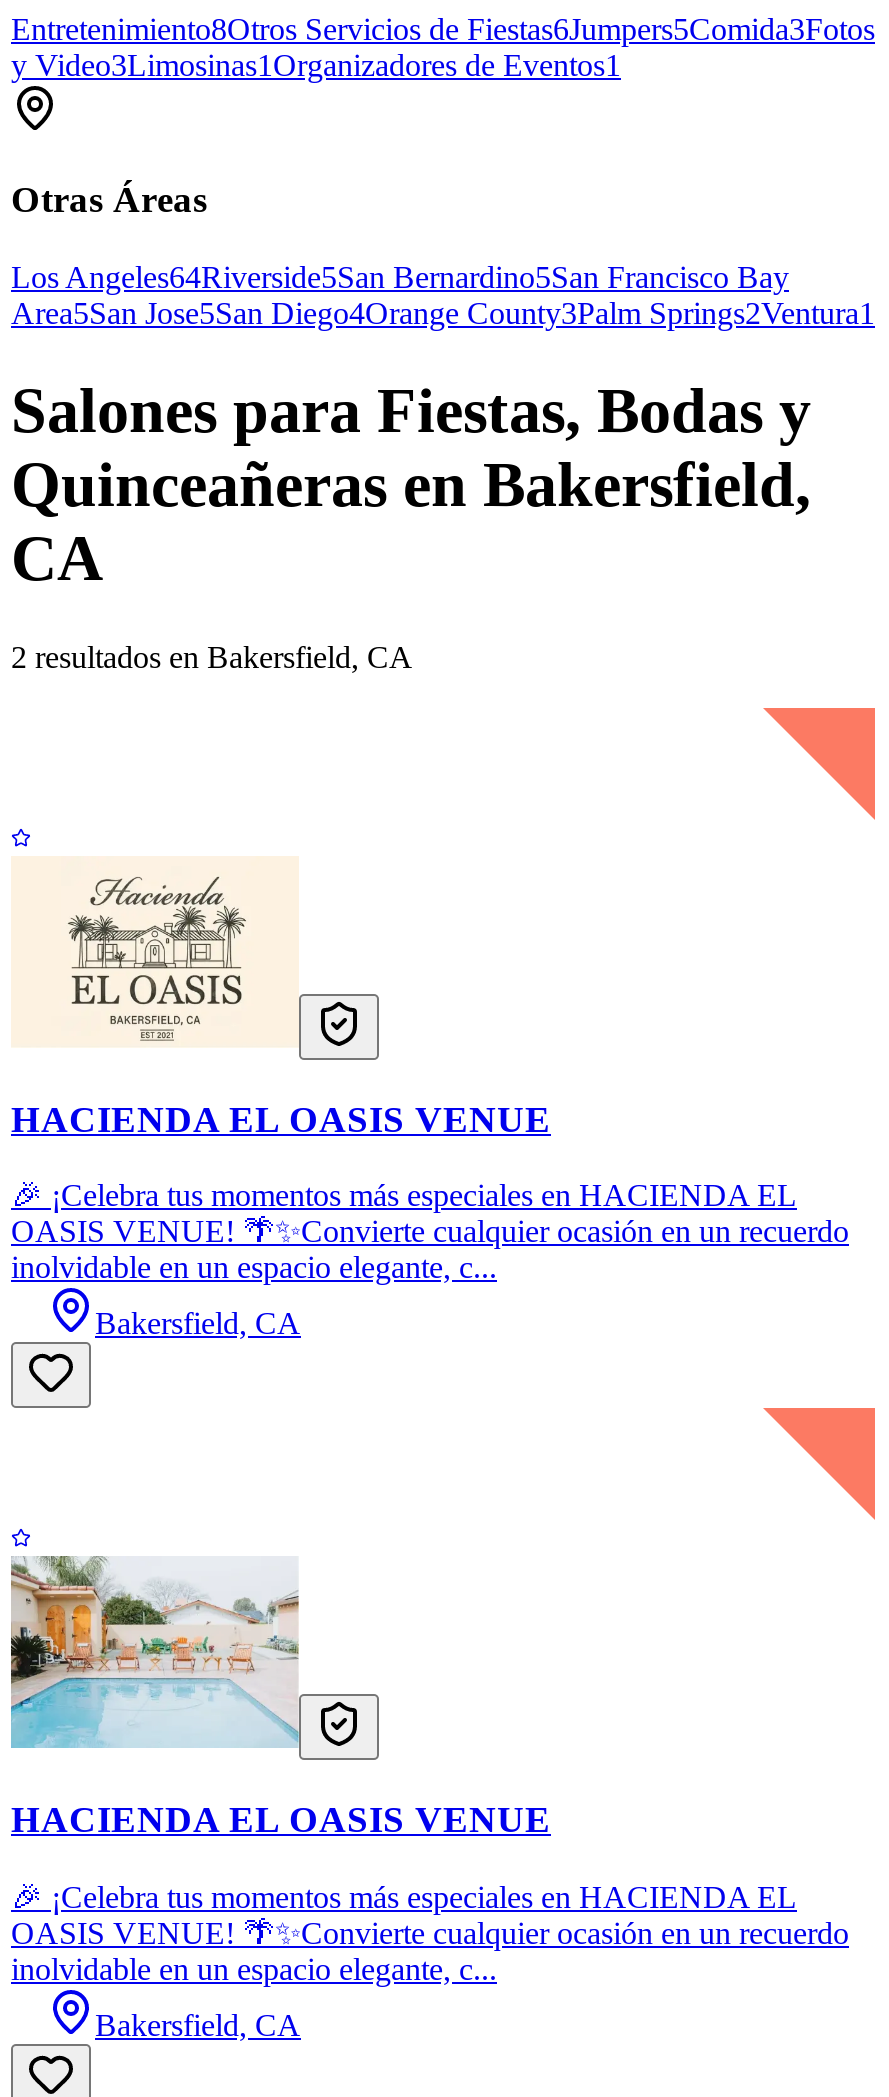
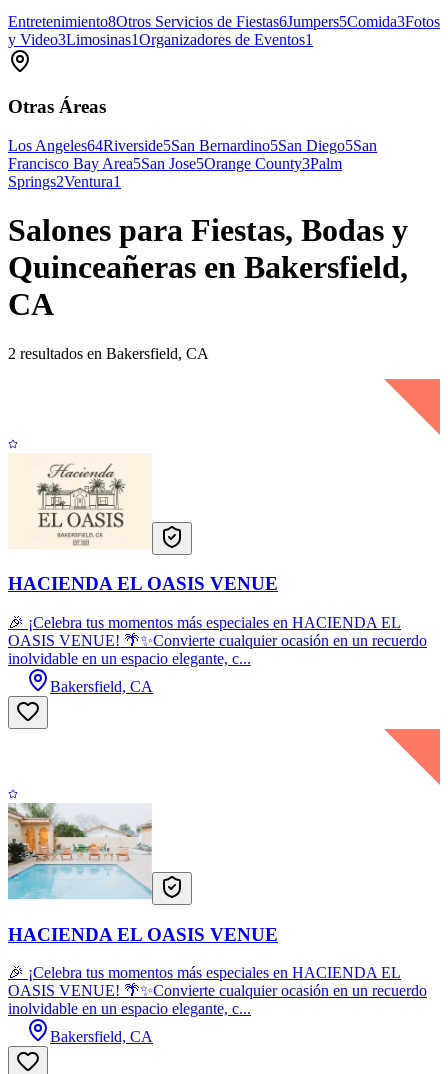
- Los Angeles64Riverside5San Bernardino5San Francisco Bay
- Area5San Jose5San Diego4Orange County3Palm Springs2Ventura1
+ Los Angeles64Riverside5San Bernardino5San Diego5San
+ Francisco Bay Area5San Jose5Orange County3Palm
+ Springs2Ventura 1
